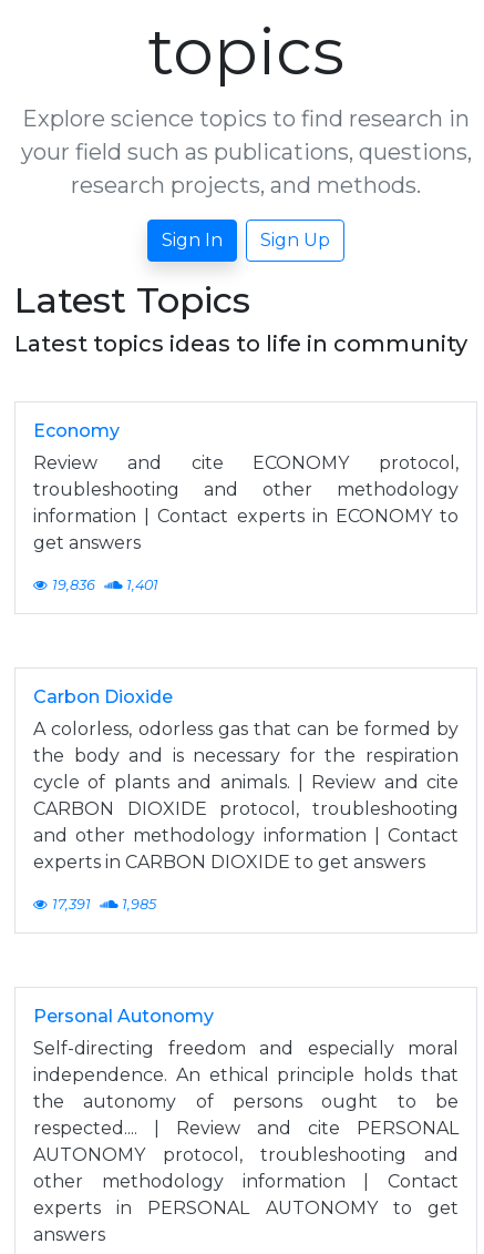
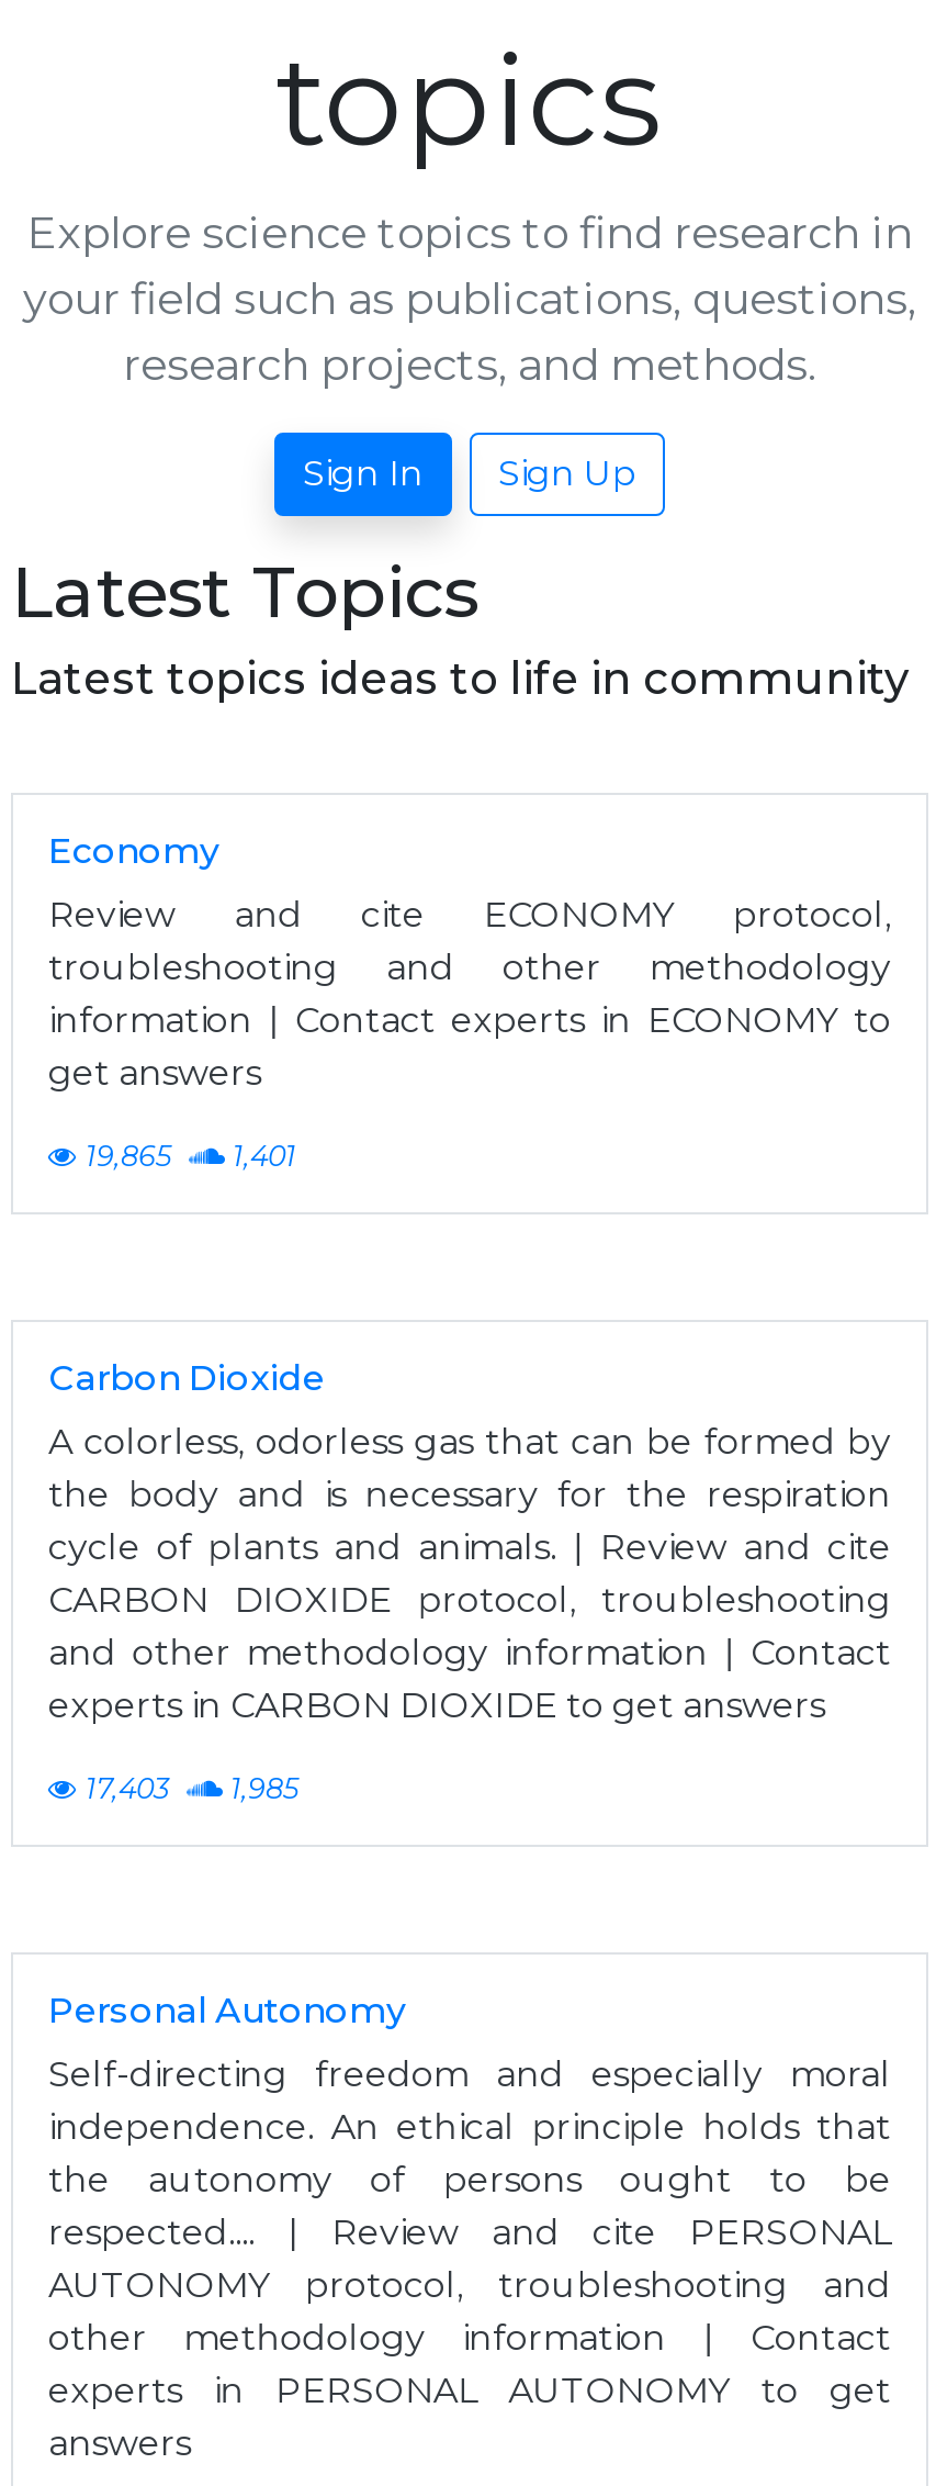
- 19,836 1,401
+ 19,865 1,401

- 17,391 1,985
+ 17,403 1,985
